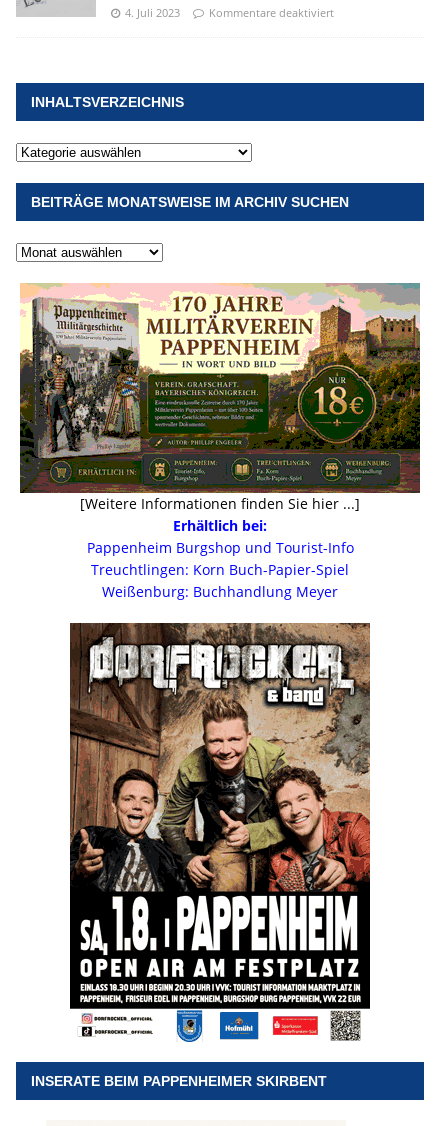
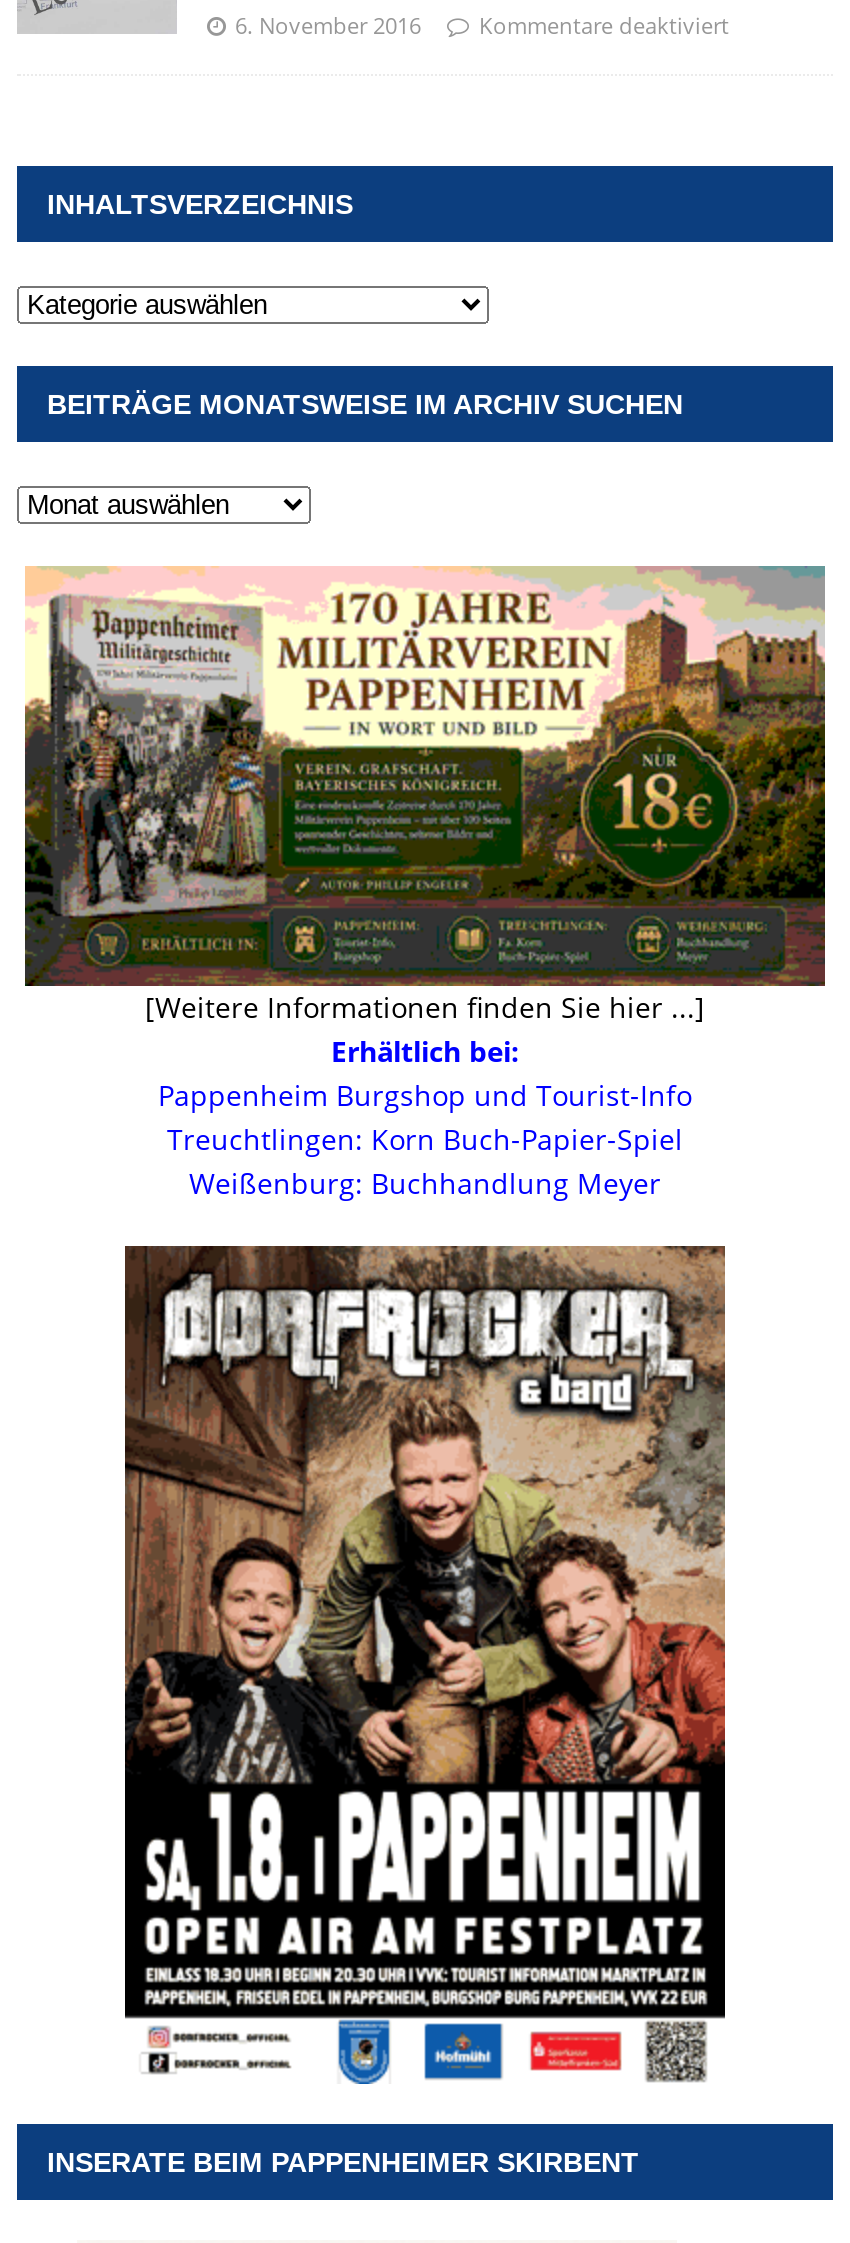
- 4. Juli 2023 Kommentare deaktiviert
+ 6. November 2016 Kommentare deaktiviert
